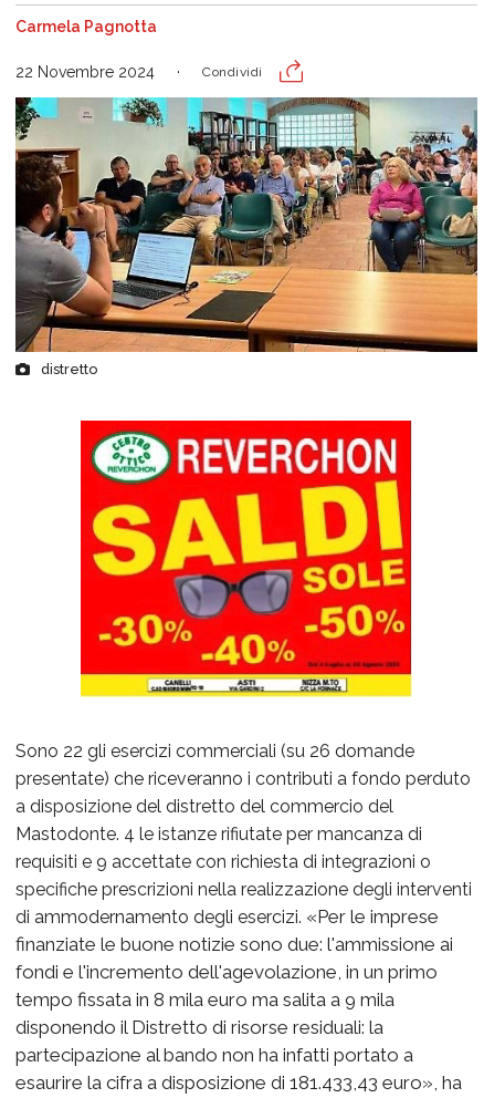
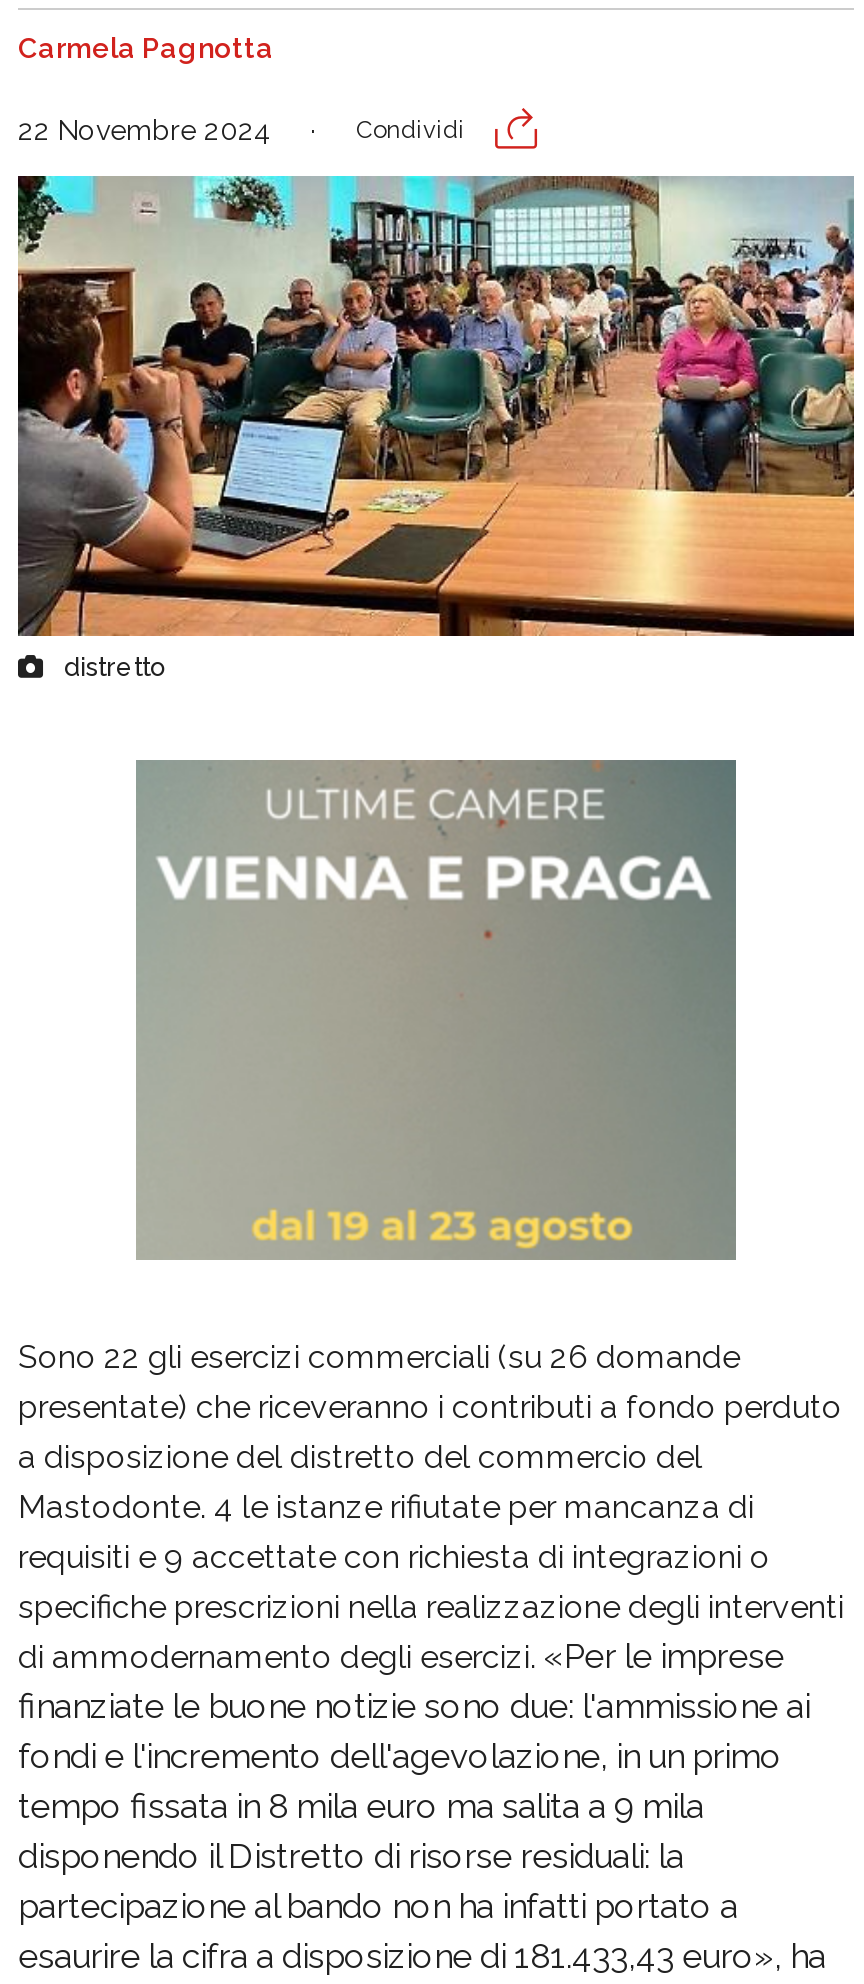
- [image]
+ [image]
